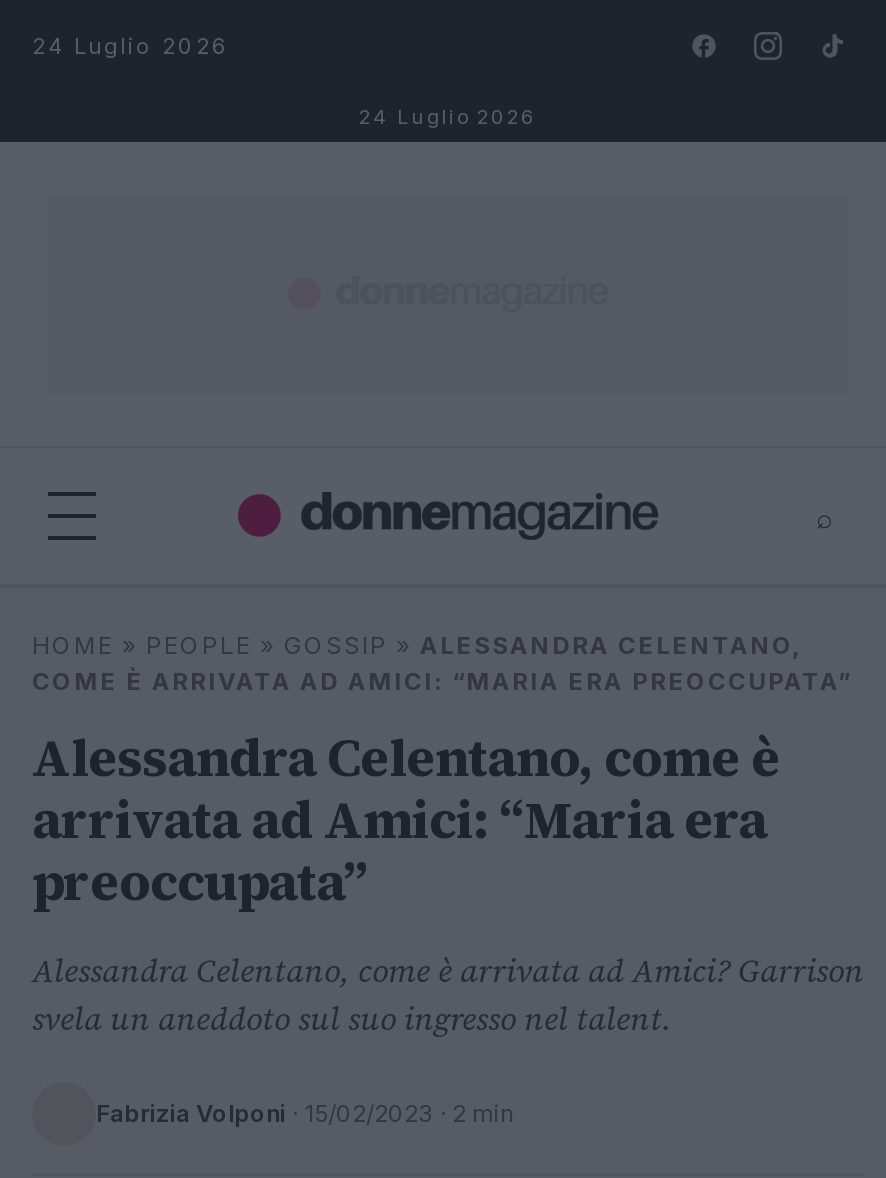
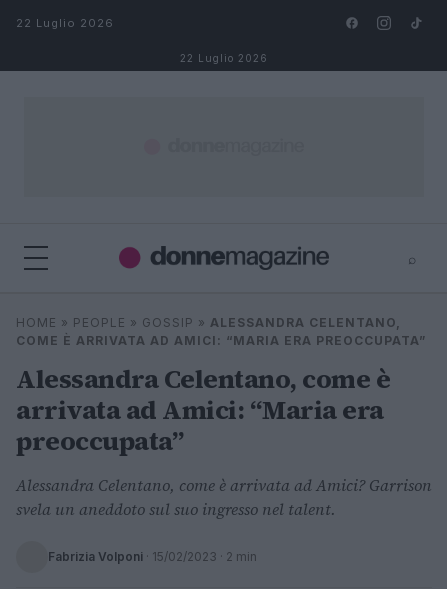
- 24 Luglio 2026
+ 22 Luglio 2026

- 24 Luglio 2026
+ 22 Luglio 2026
